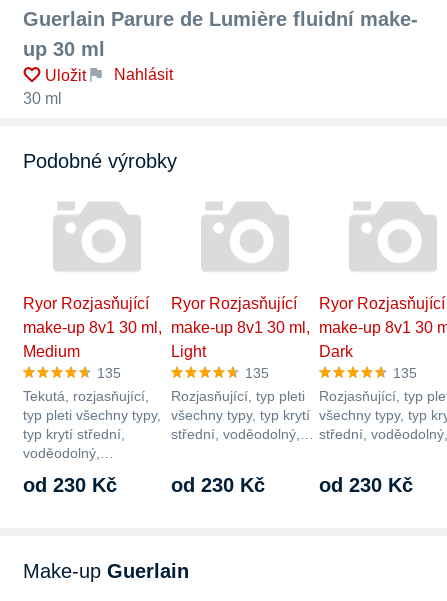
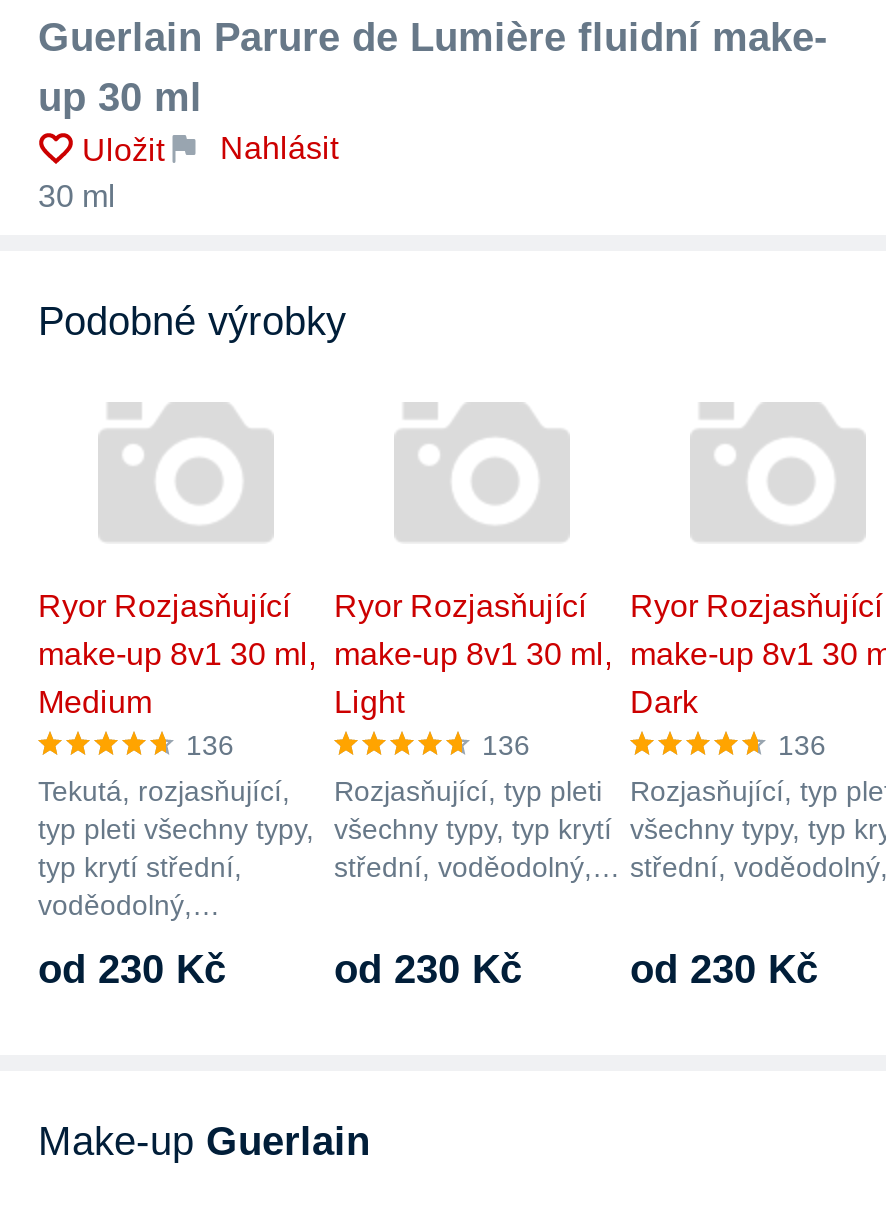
- 135
+ 136

- 135
+ 136

- 135
+ 136
